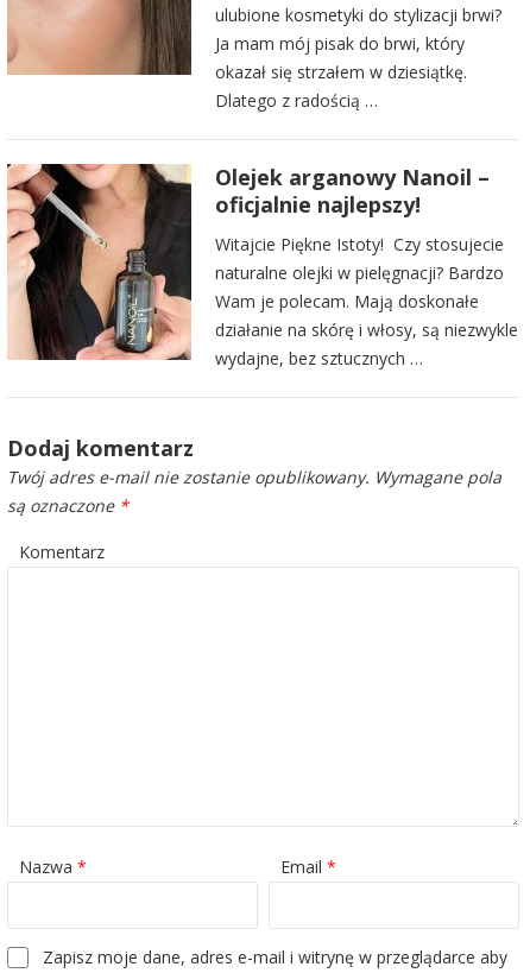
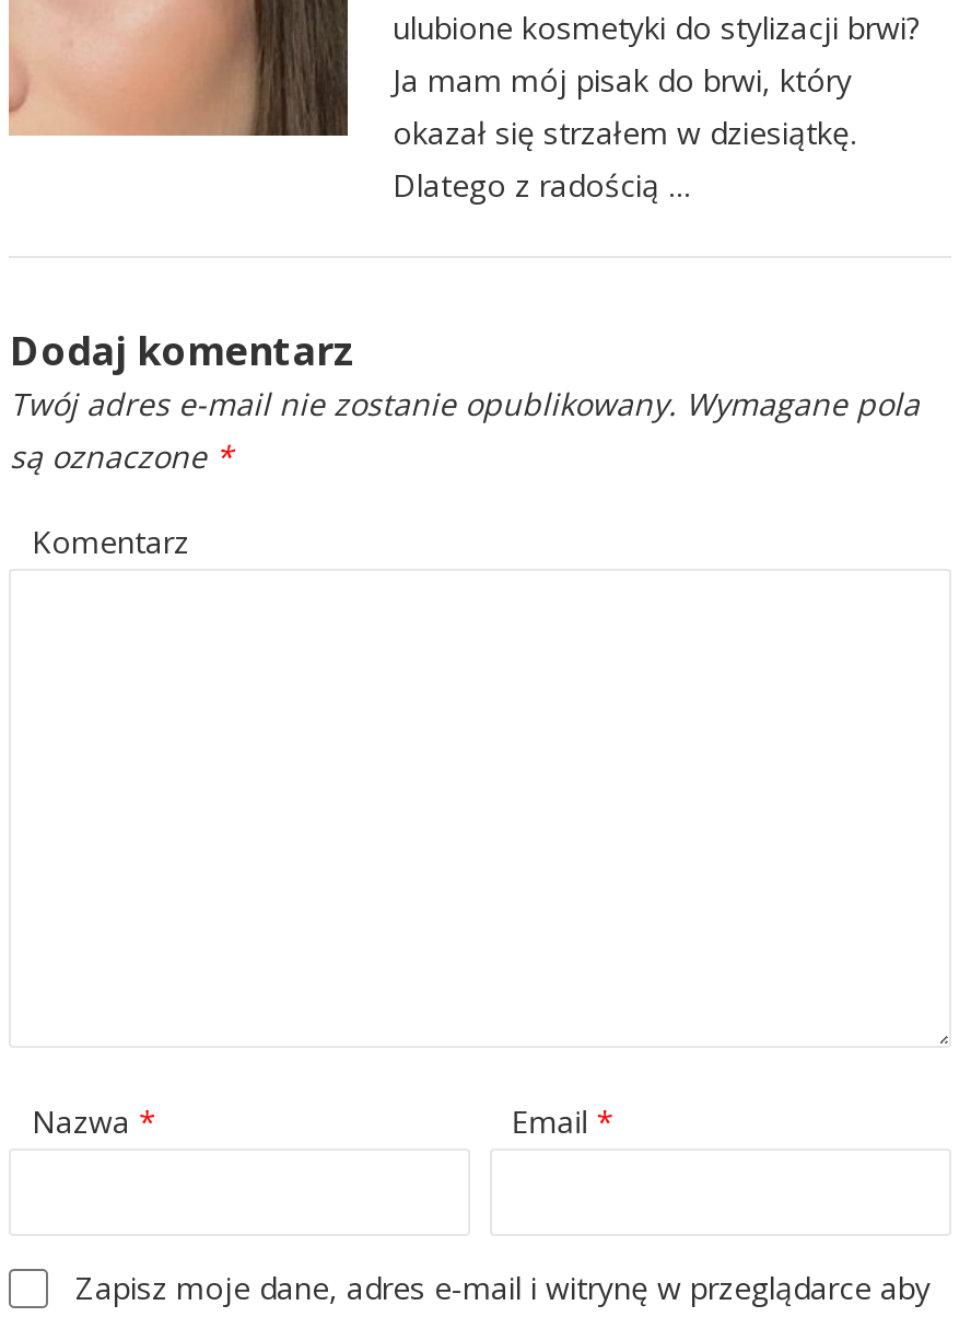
- [image]
- Olejek arganowy Nanoil –
- oficjalnie najlepszy!
- Witajcie Piękne Istoty! Czy stosujecie
- naturalne olejki w pielęgnacji? Bardzo
- Wam je polecam. Mają doskonałe
- działanie na skórę i włosy, są niezwykle
- wydajne, bez sztucznych …
